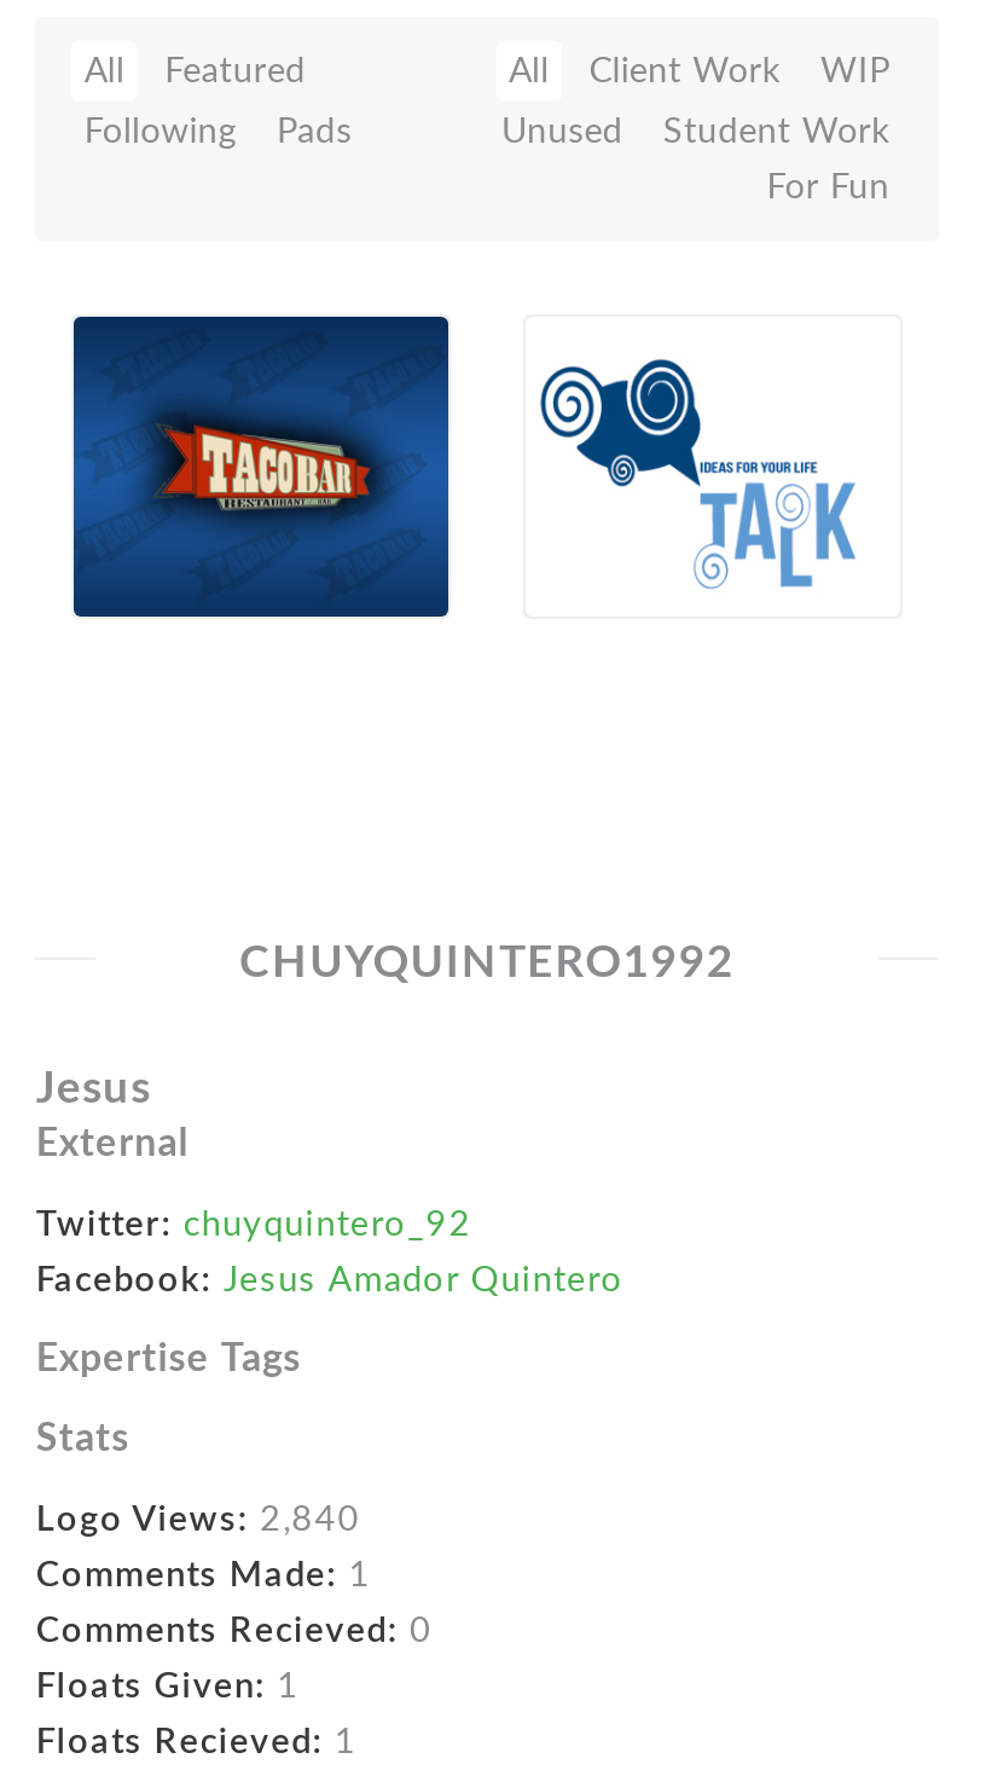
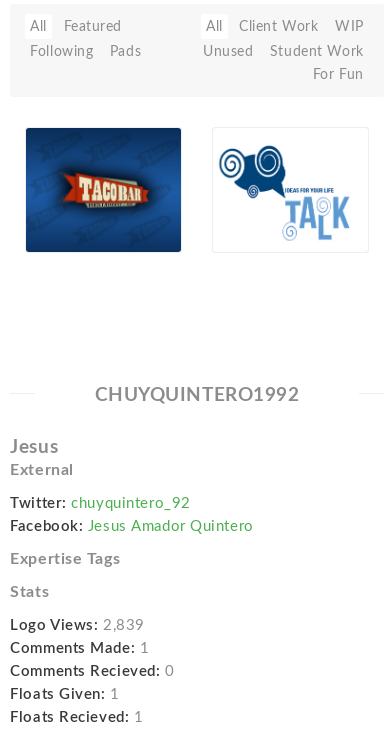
- Logo Views: 2,840
+ Logo Views: 2,839
